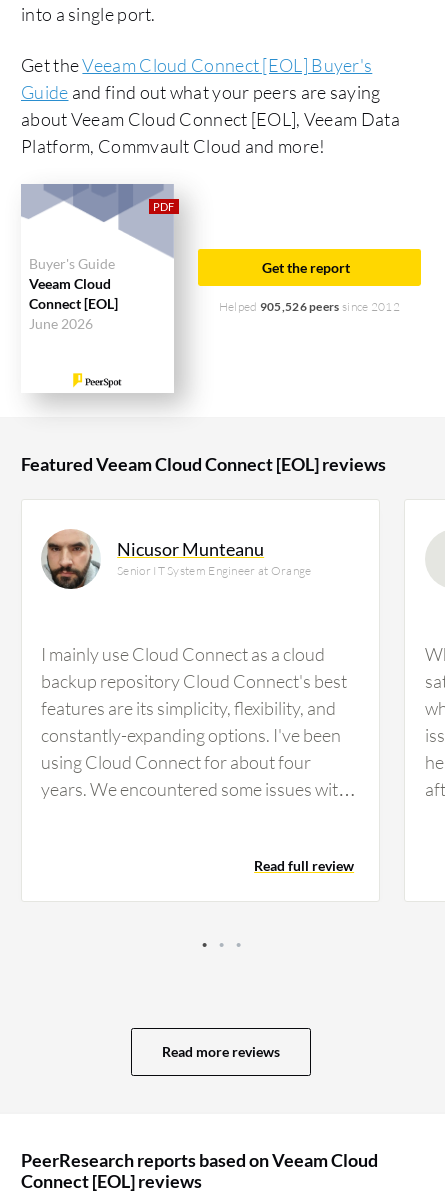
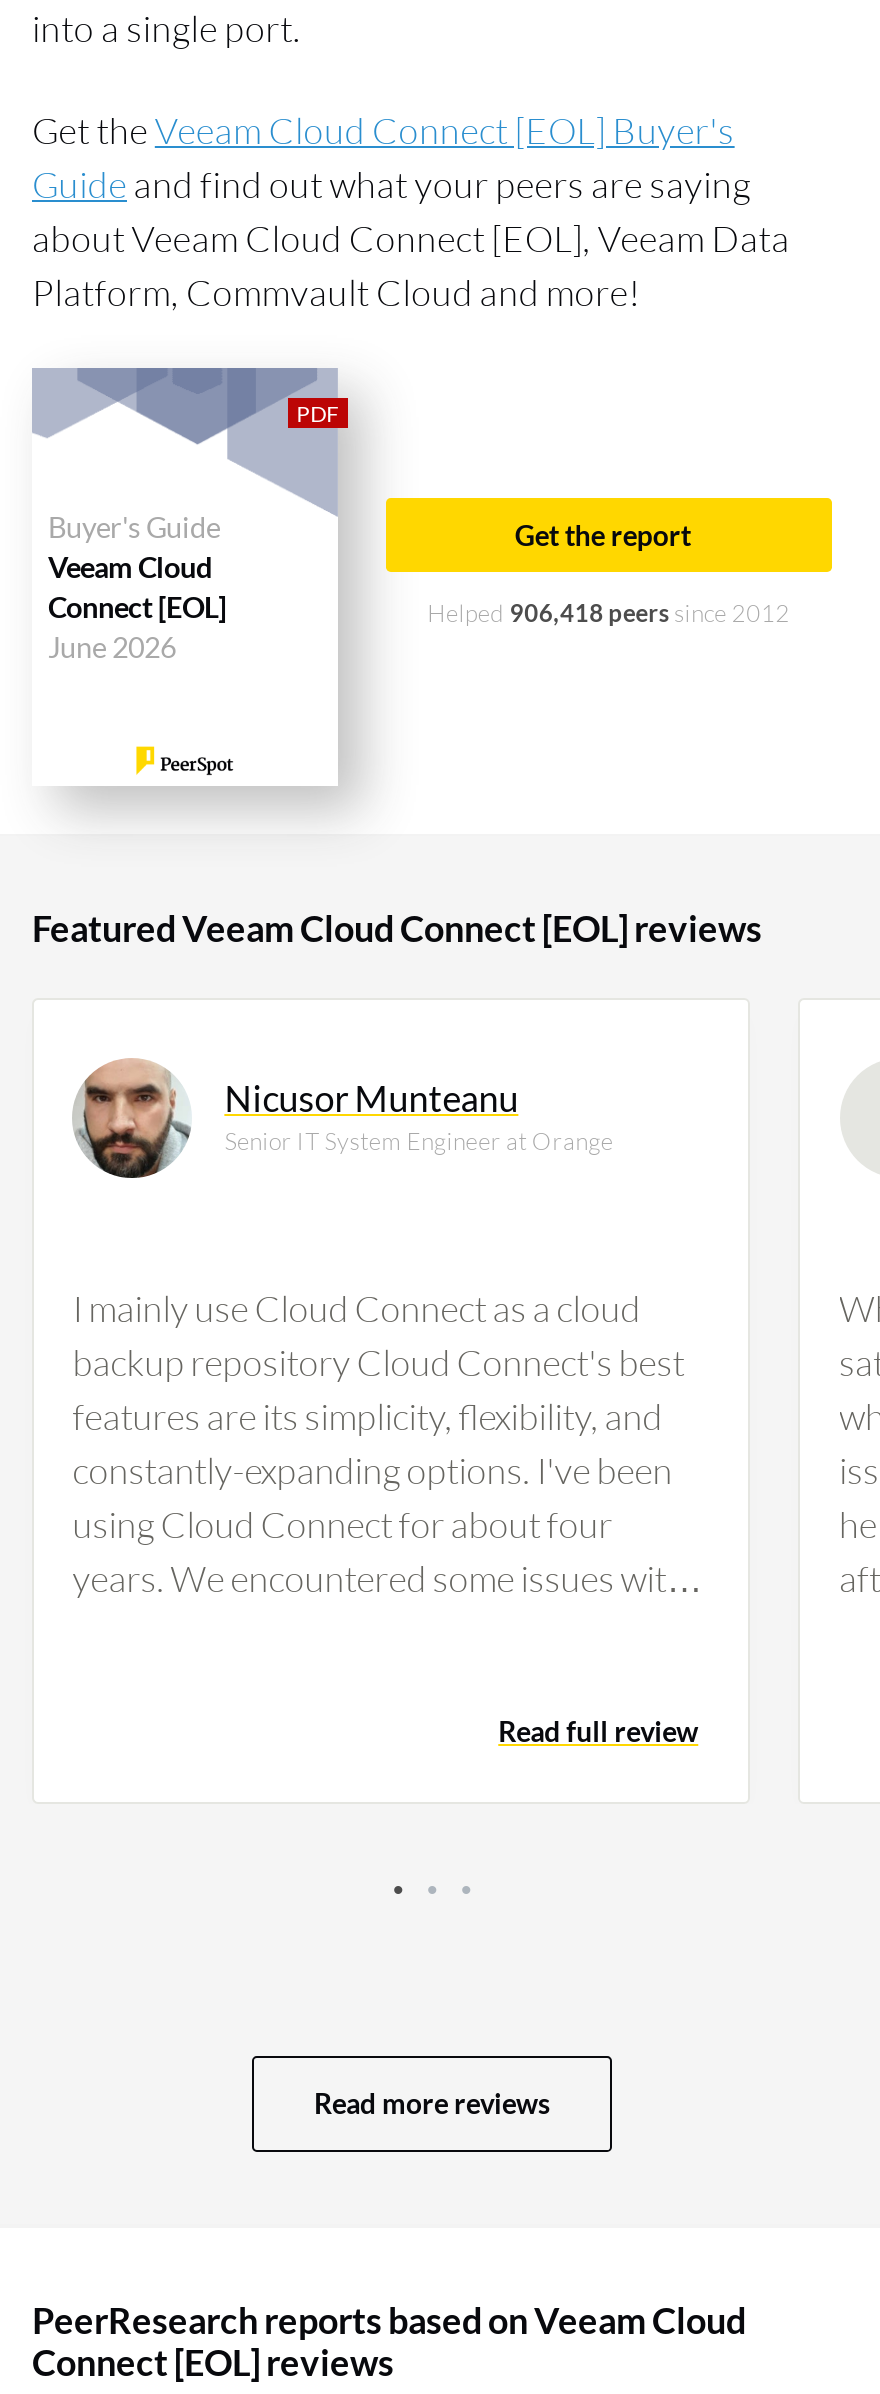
- Helped 905,526 peers since 2012
+ Helped 906,418 peers since 2012
